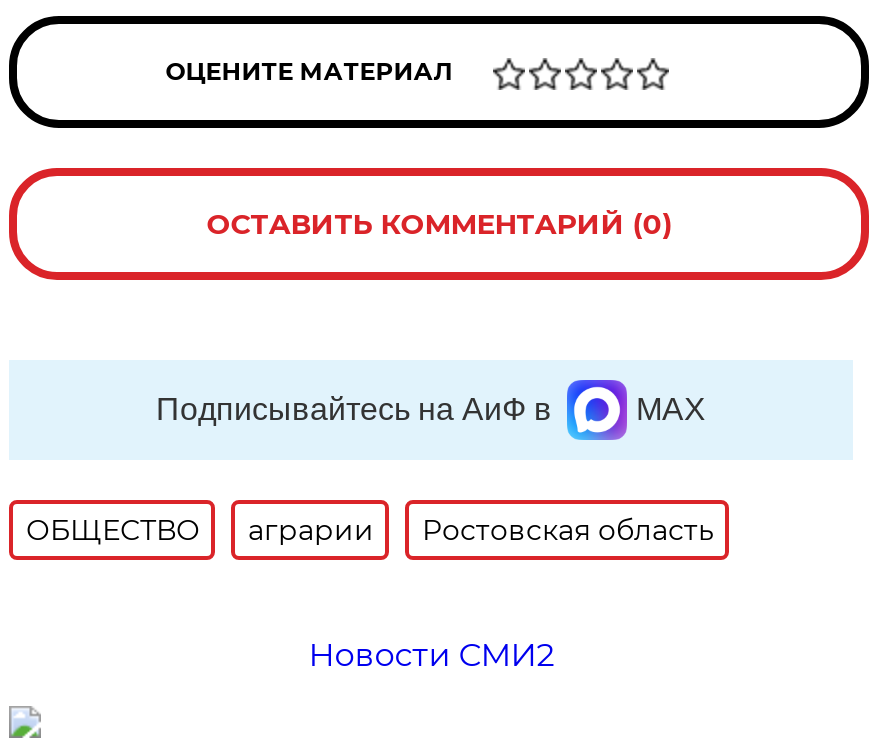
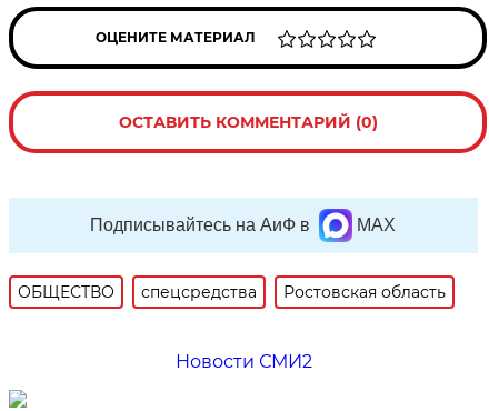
- аграрии
+ спецсредства
